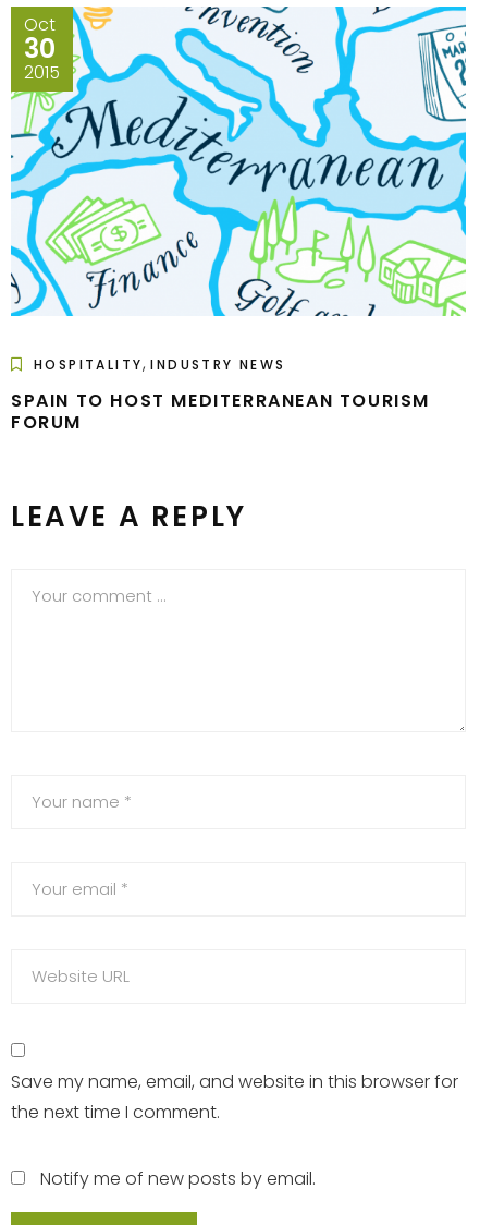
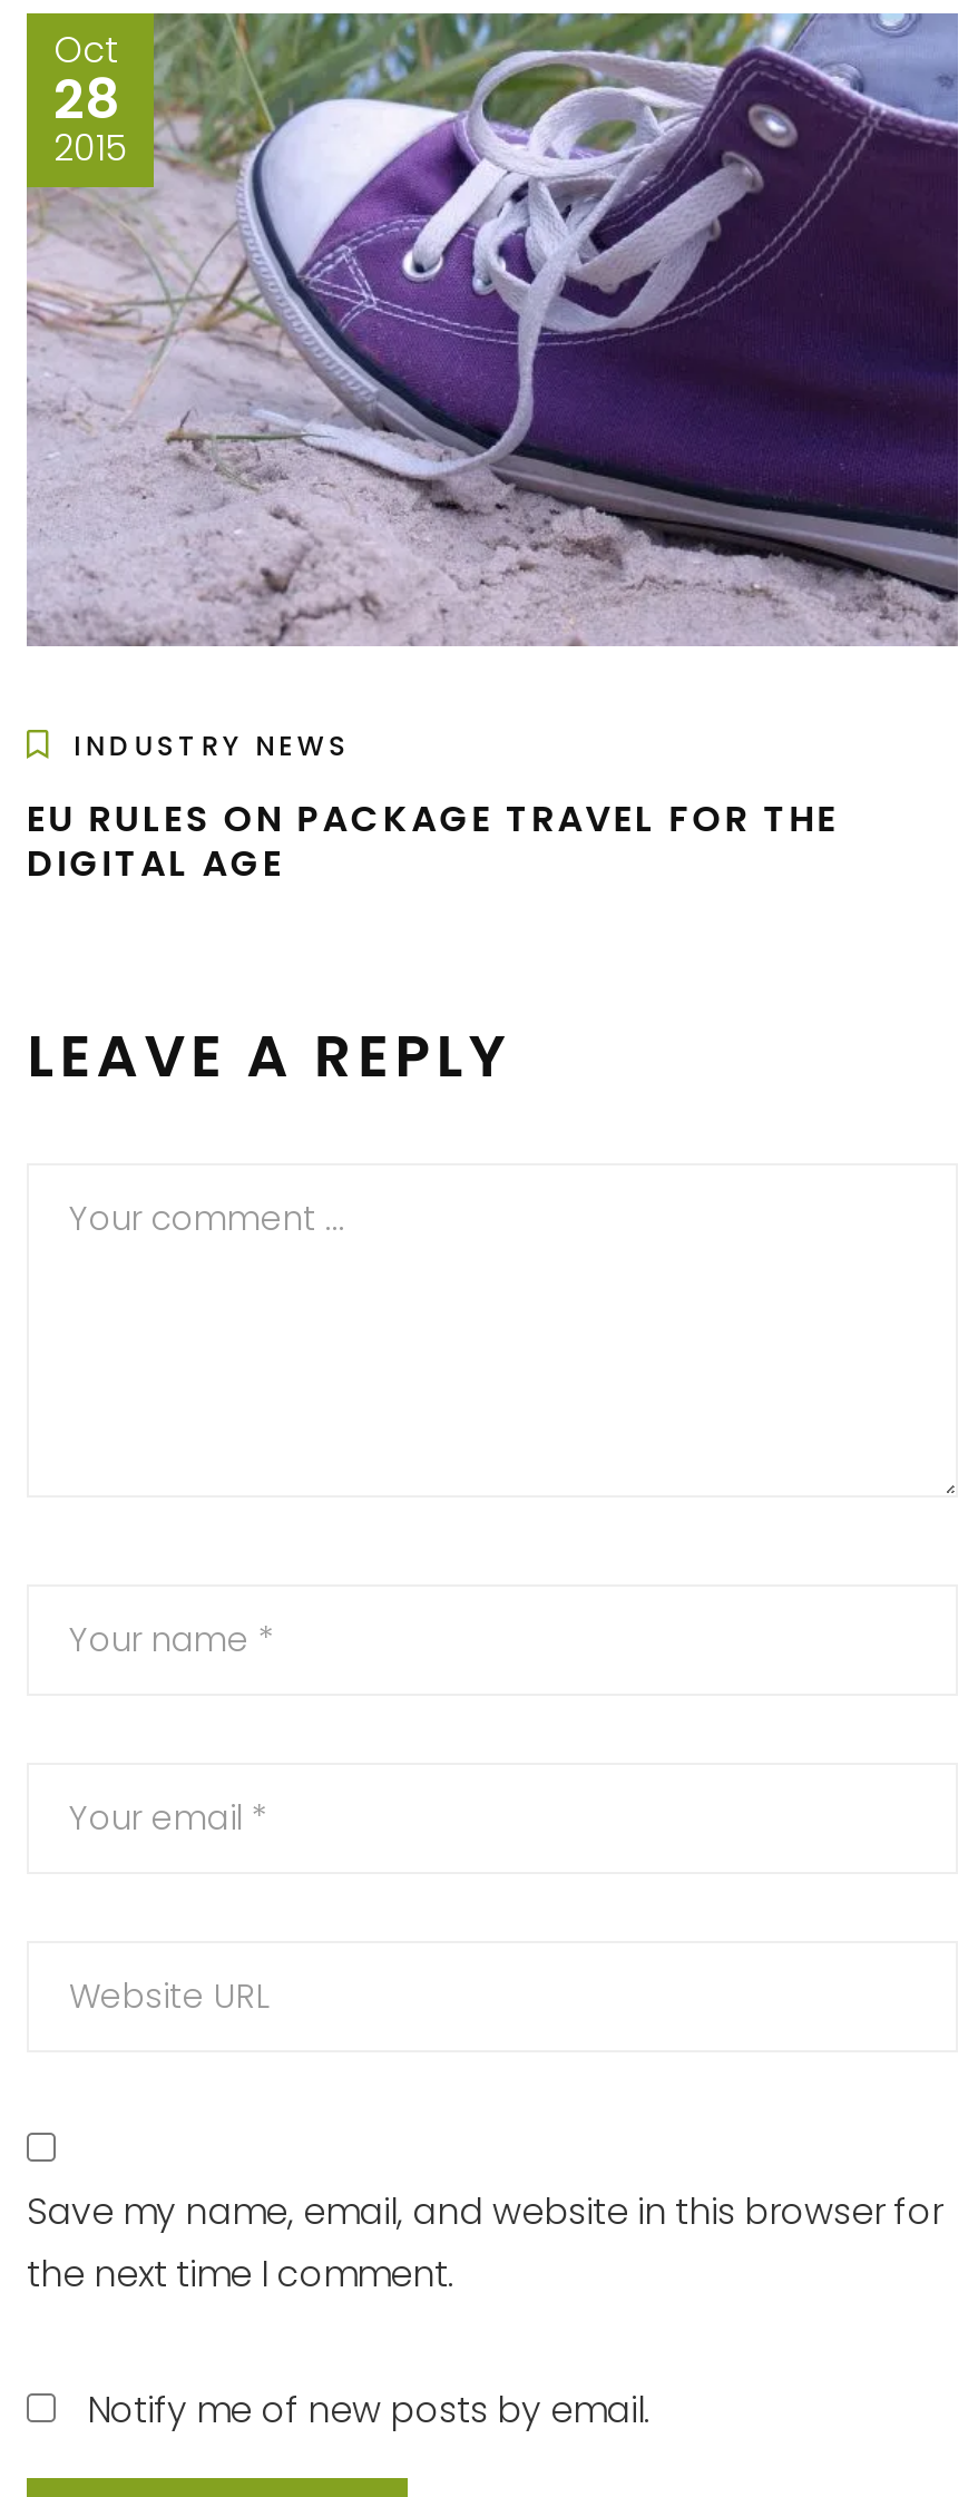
- [image]
- 30
+ [image]
+ 28

- HOSPITALITY, INDUSTRY NEWS
+ INDUSTRY NEWS

- SPAIN TO HOST MEDITERRANEAN TOURISM
- FORUM
+ EU RULES ON PACKAGE TRAVEL FOR THE
+ DIGITAL AGE
